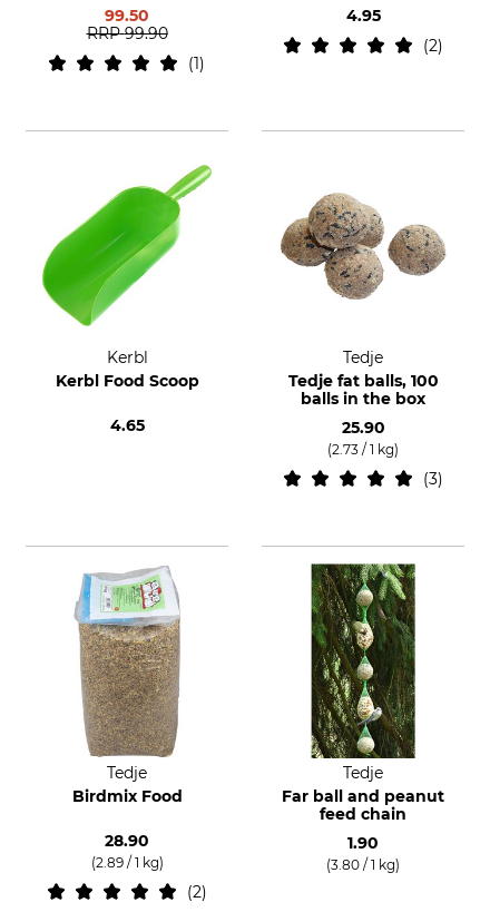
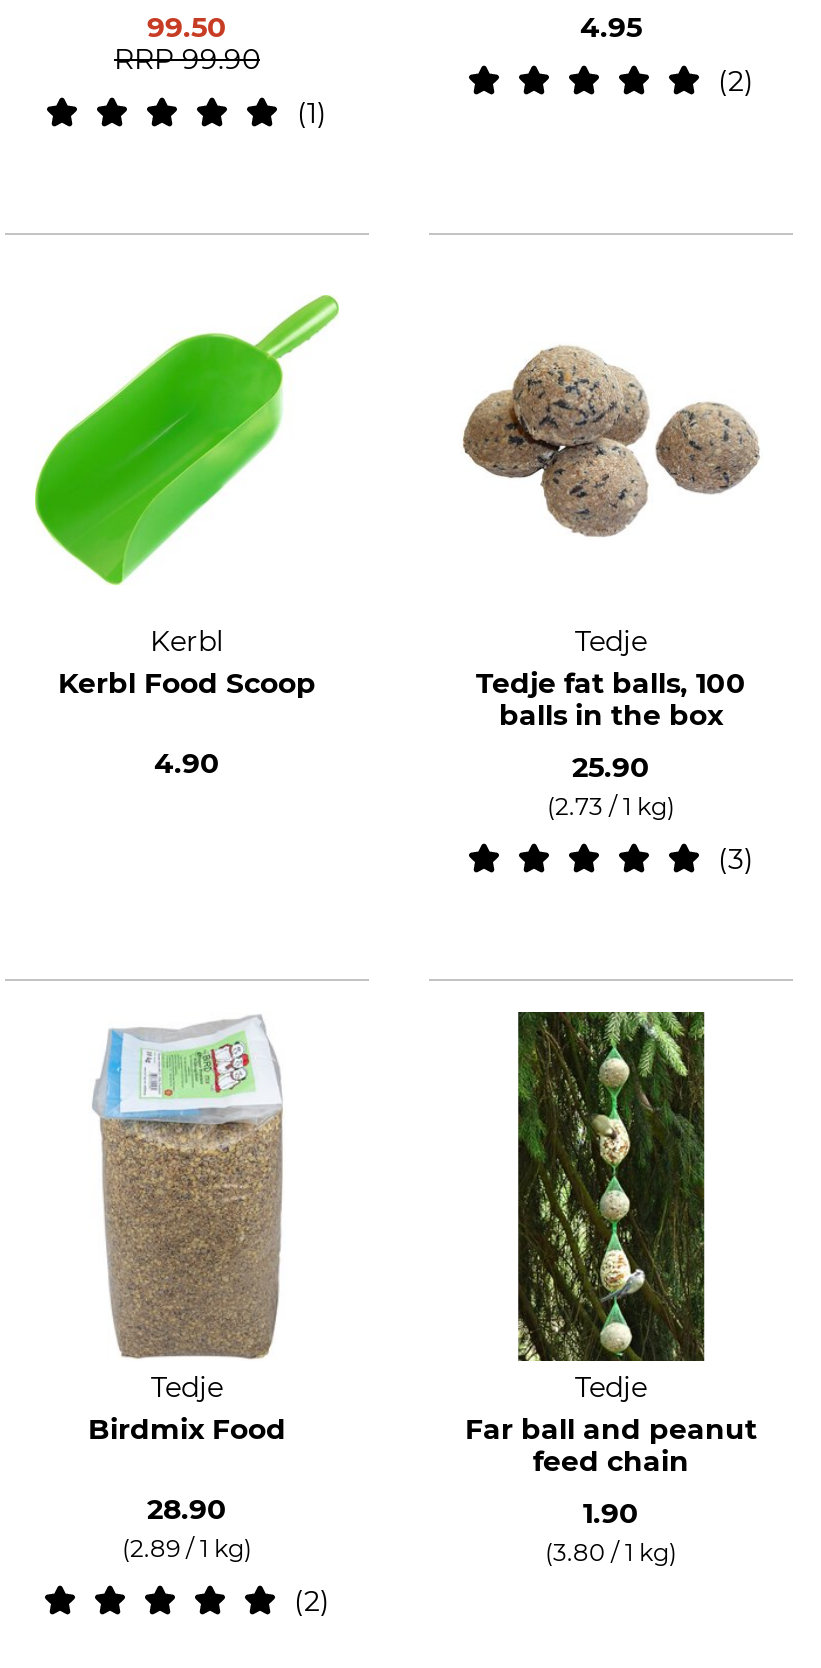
- 4.65
+ 4.90
